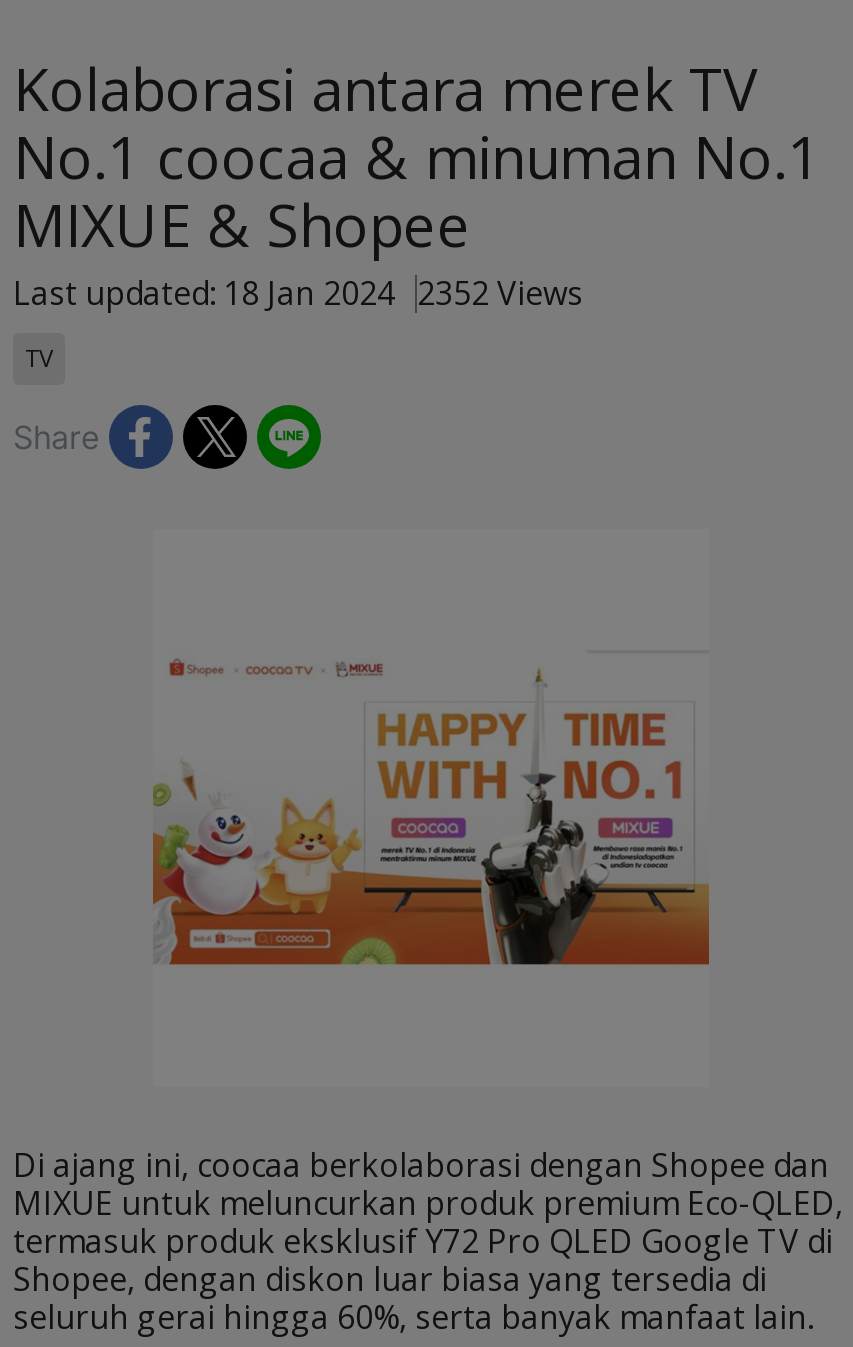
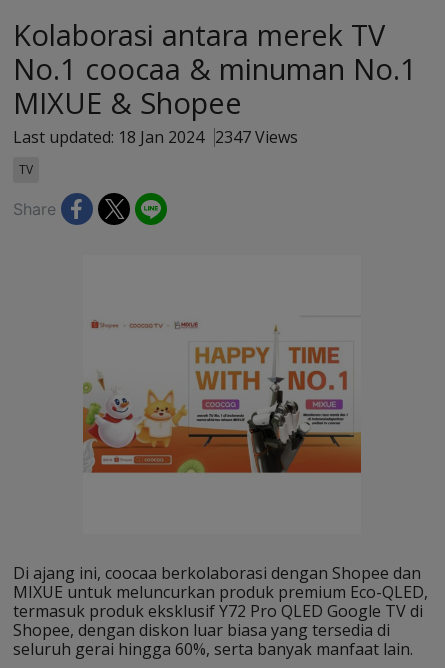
- Last updated: 18 Jan 2024 2352 Views
+ Last updated: 18 Jan 2024 2347 Views
